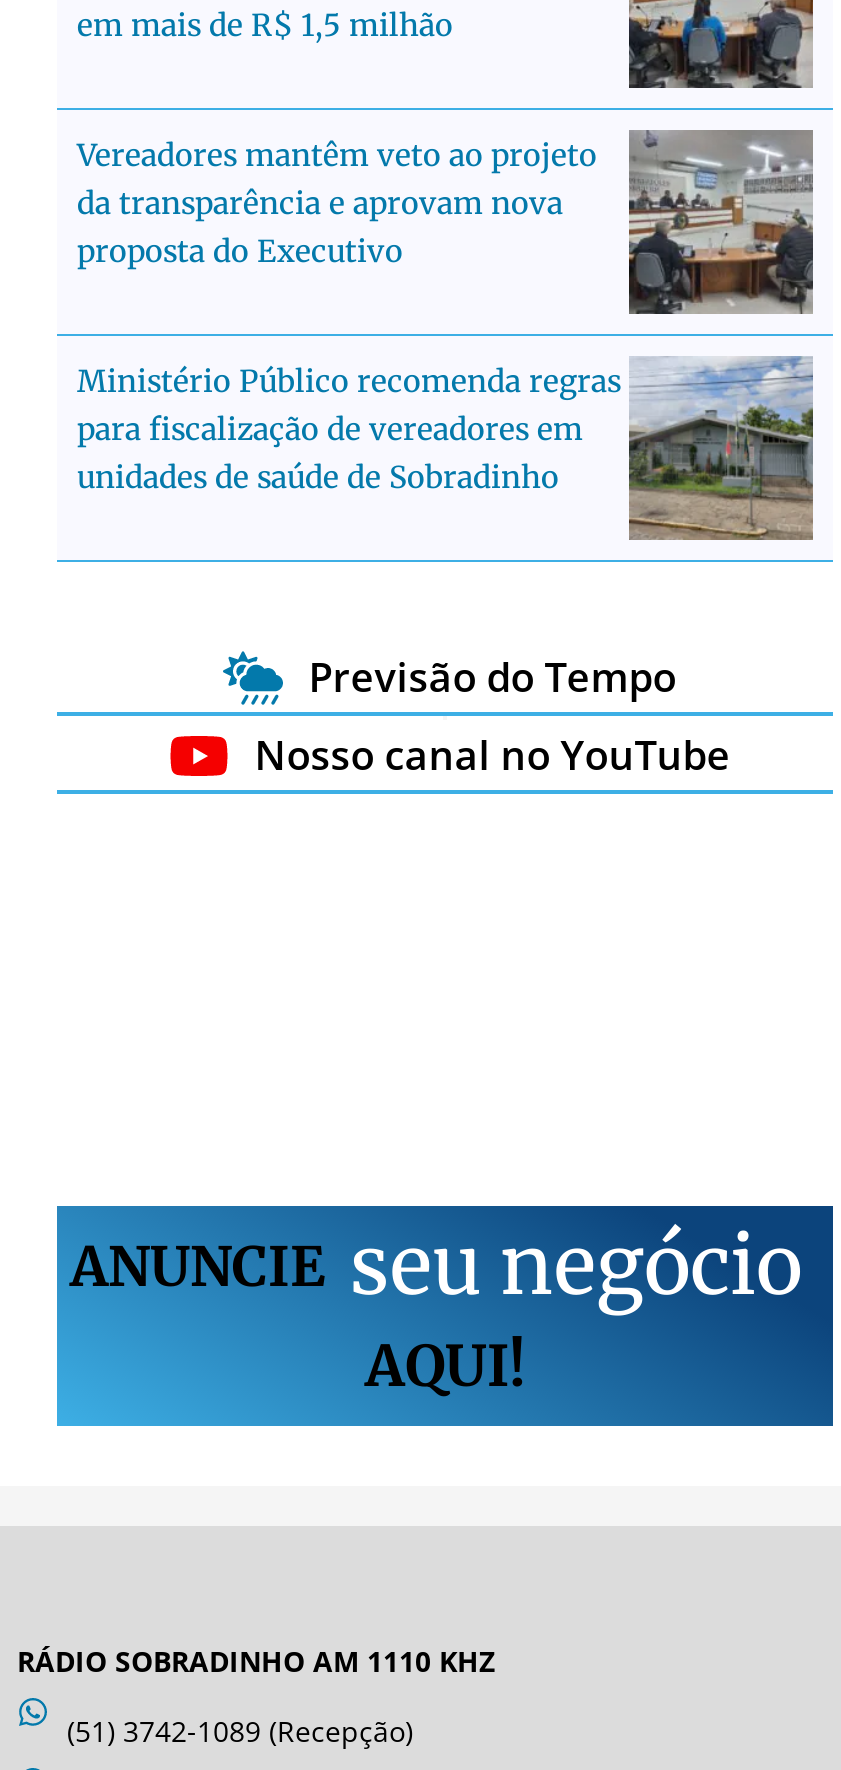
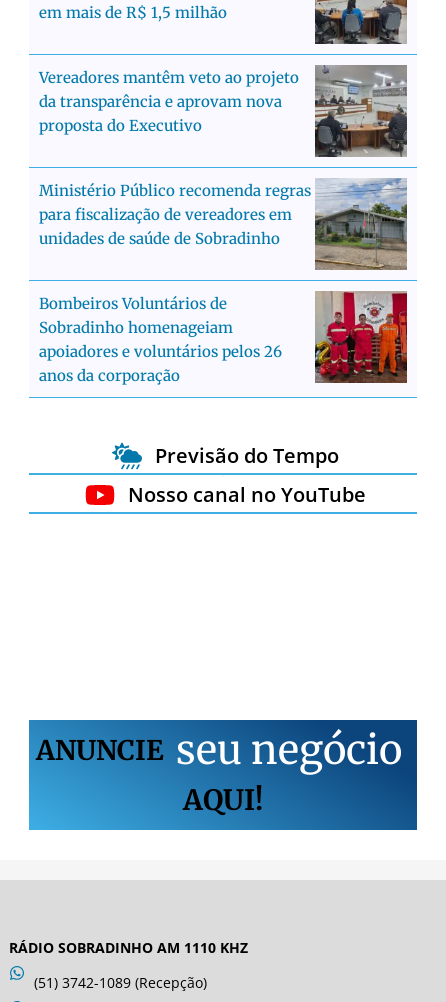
+ [image]
+ Bombeiros Voluntários de
+ Sobradinho homenageiam
+ apoiadores e voluntários pelos 26
+ anos da corporação
